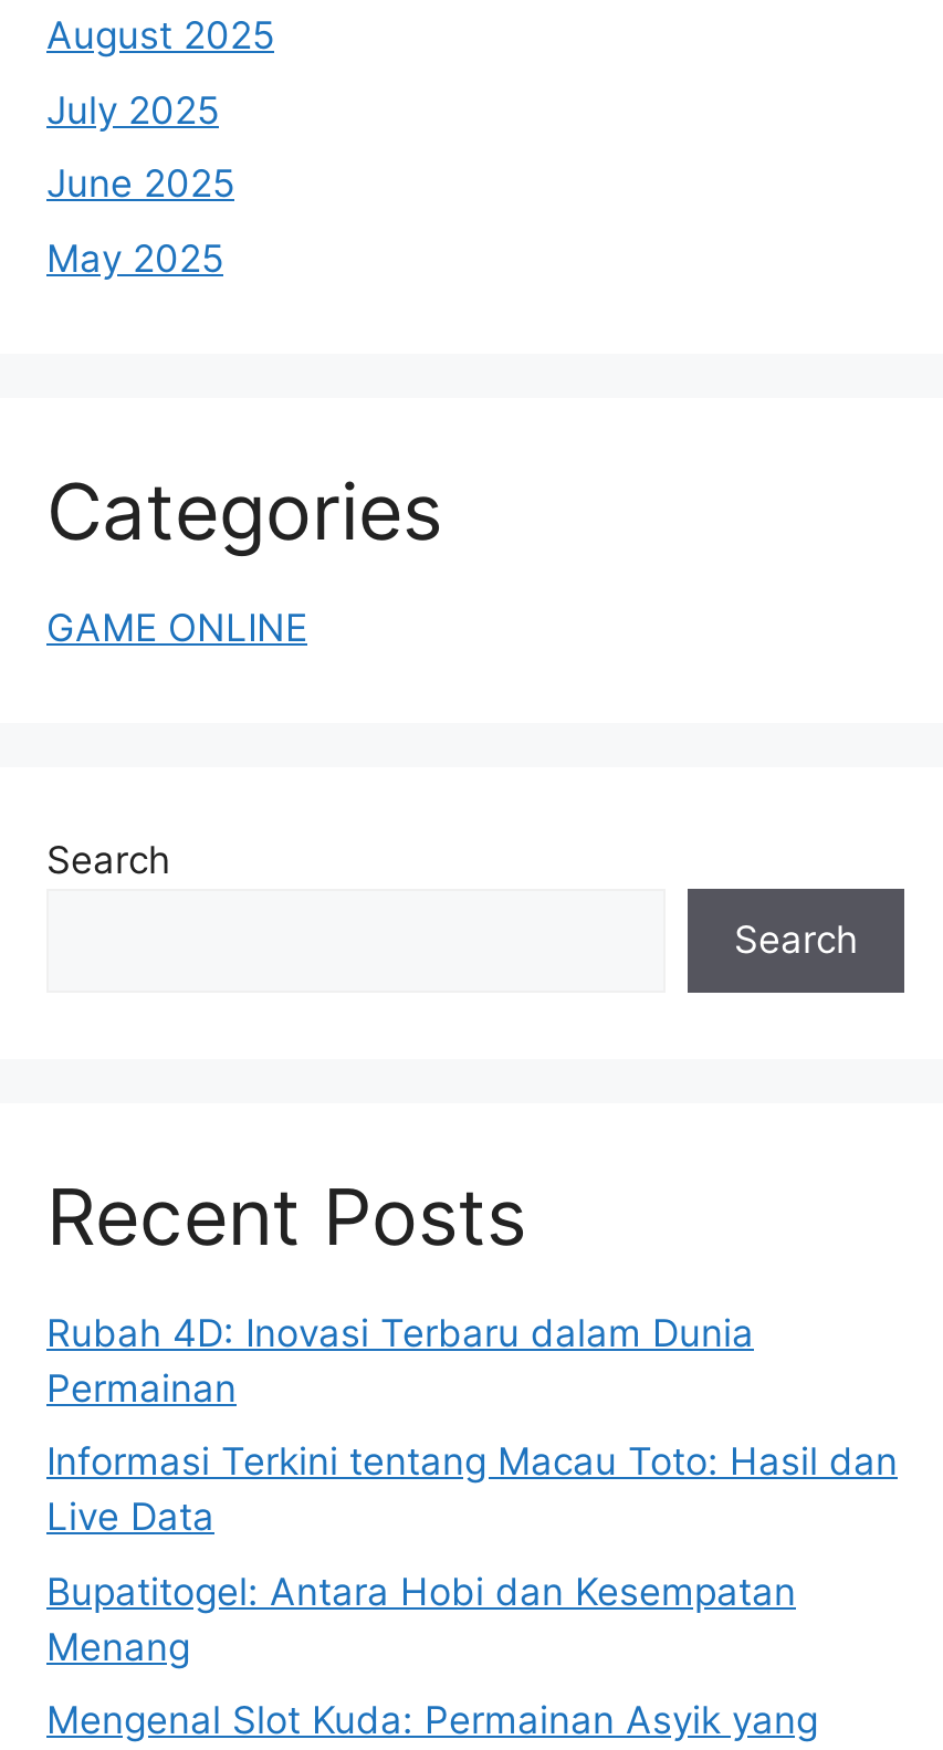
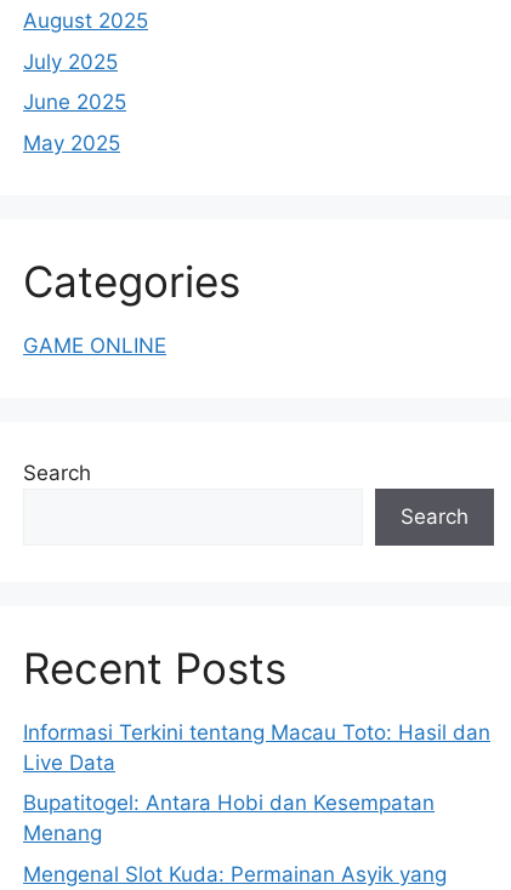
- Rubah 4D: Inovasi Terbaru dalam Dunia
- Permainan
